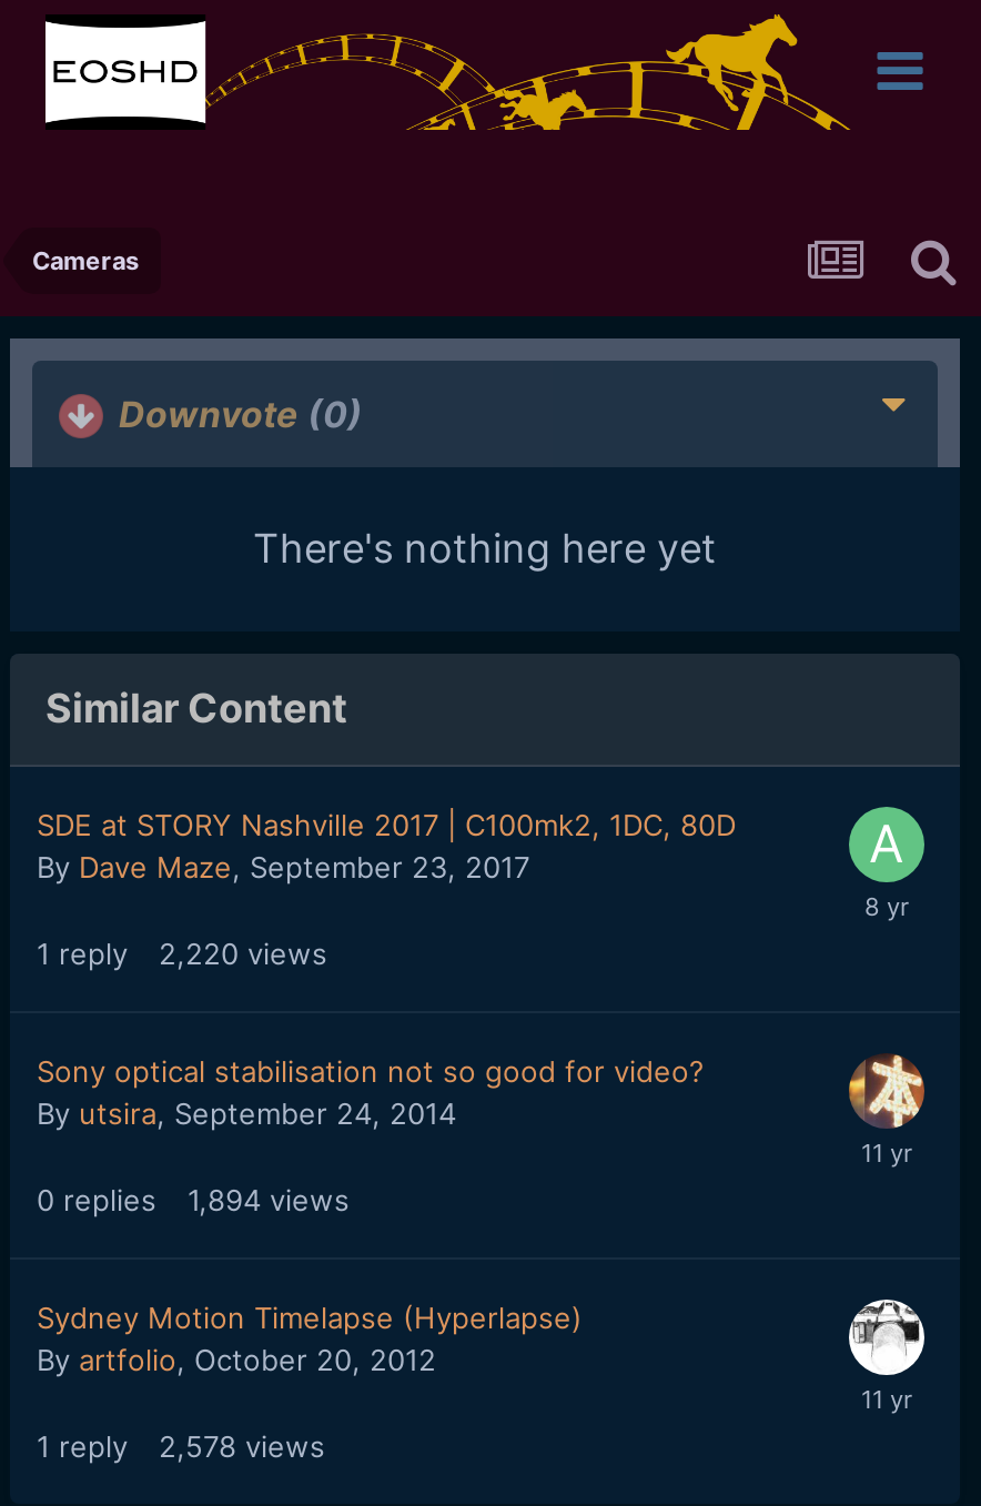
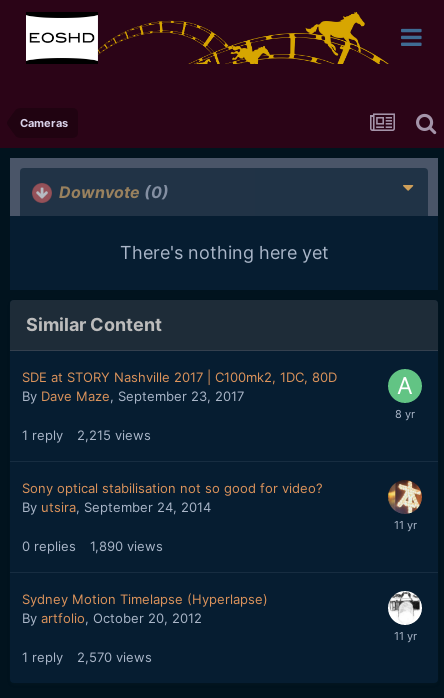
- 1 reply 2,220 views
+ 1 reply 2,215 views

- 0 replies 1,894 views
+ 0 replies 1,890 views

- 1 reply 2,578 views
+ 1 reply 2,570 views
